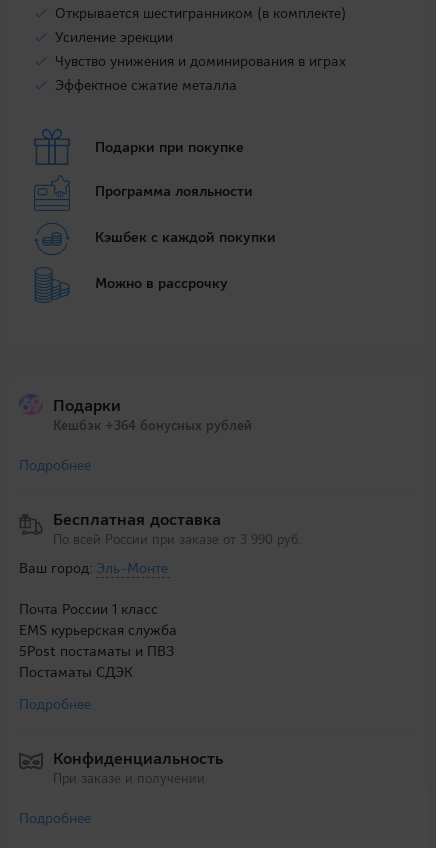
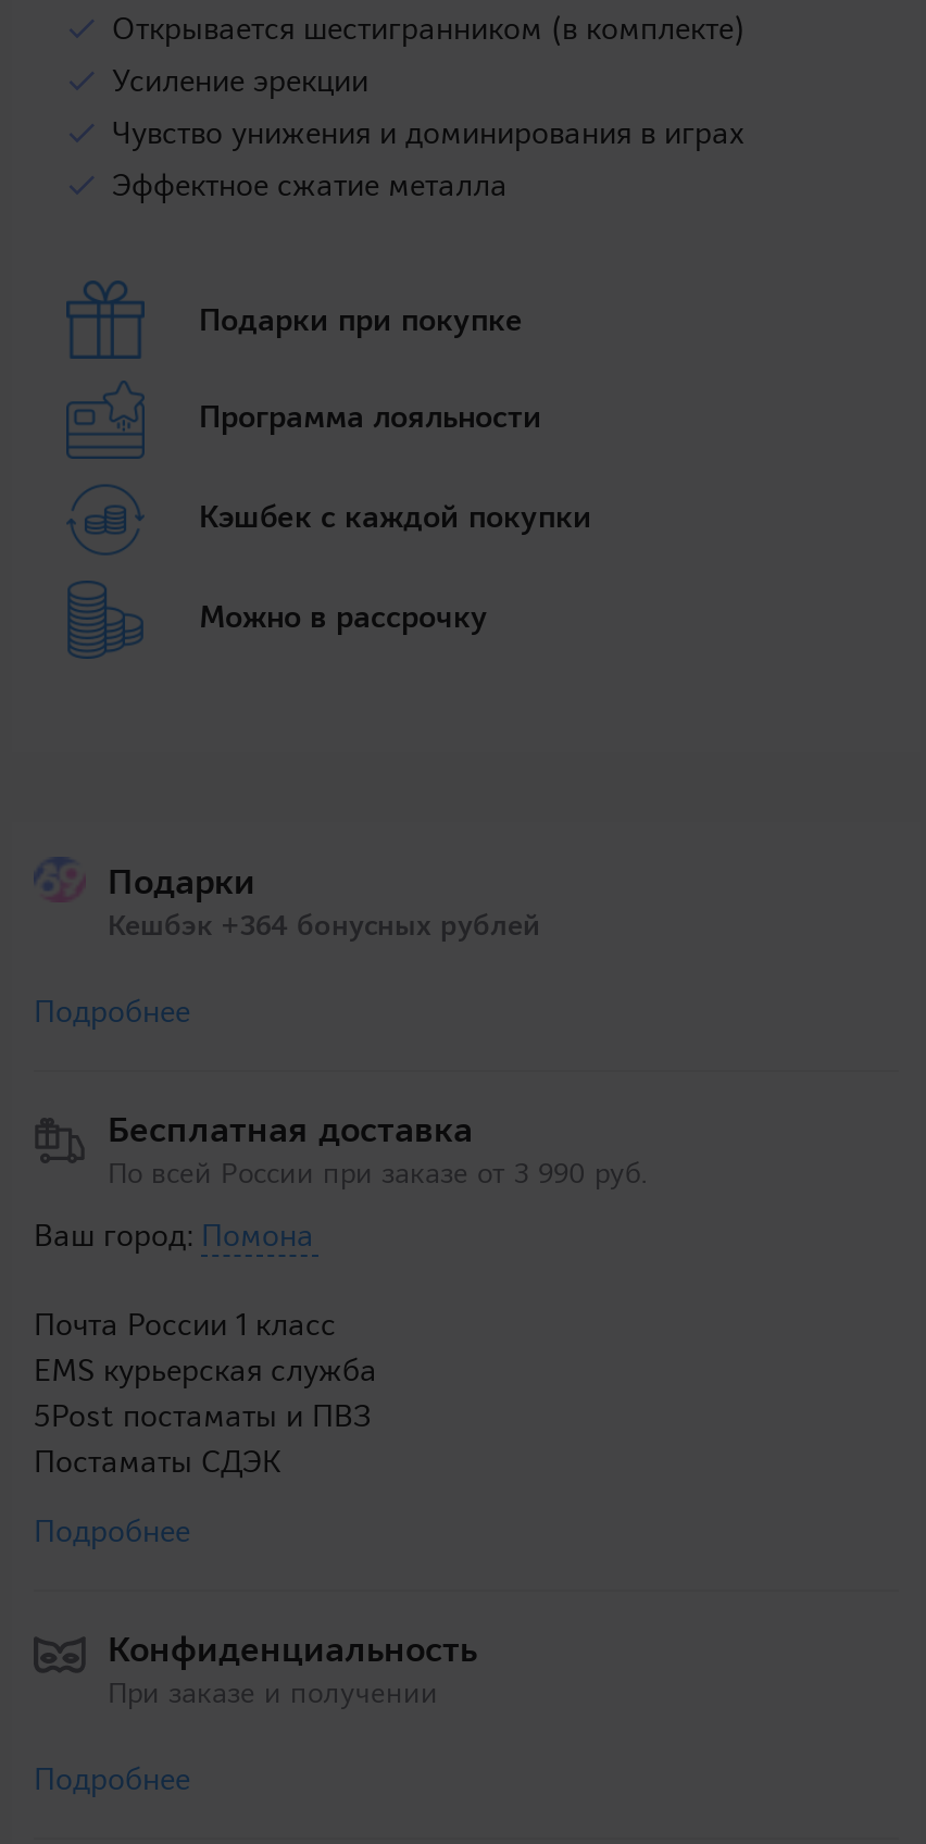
- Ваш город: Эль-Монте
+ Ваш город: Помона
